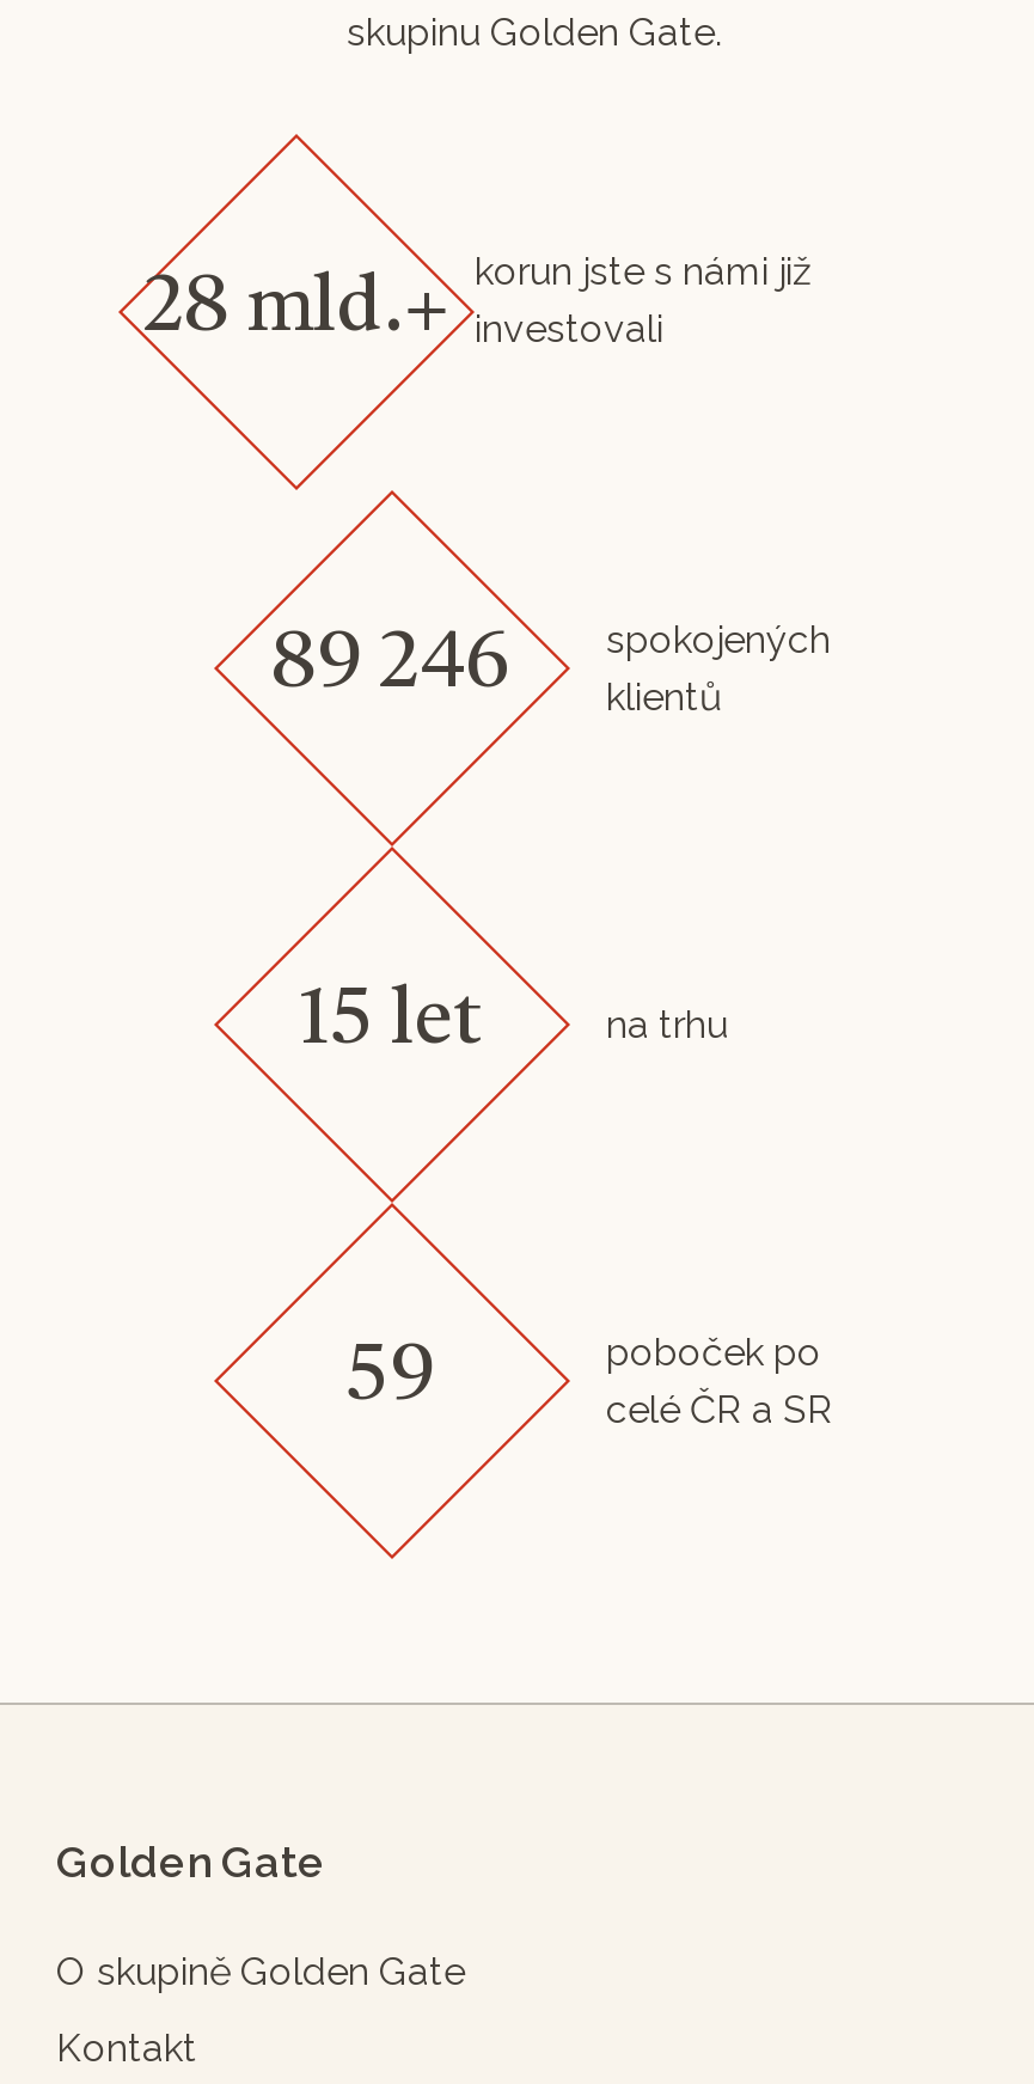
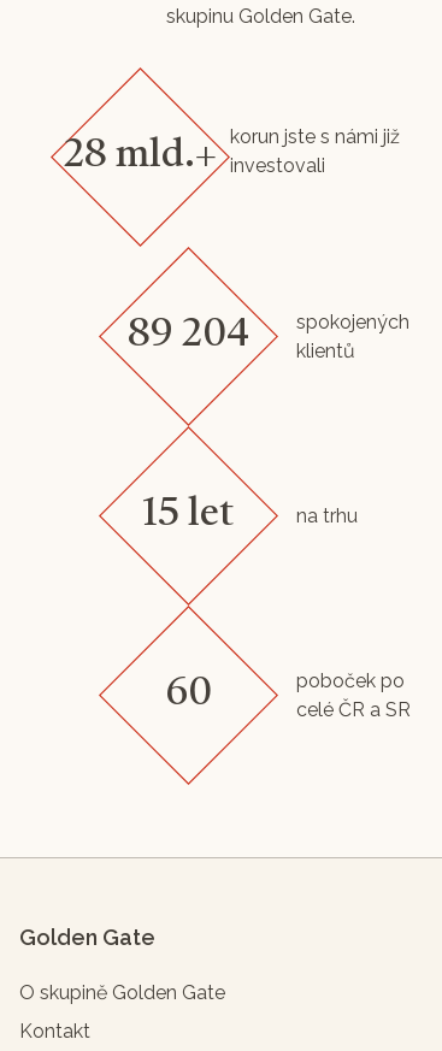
- 89 246
+ 89 204

- 59
+ 60
